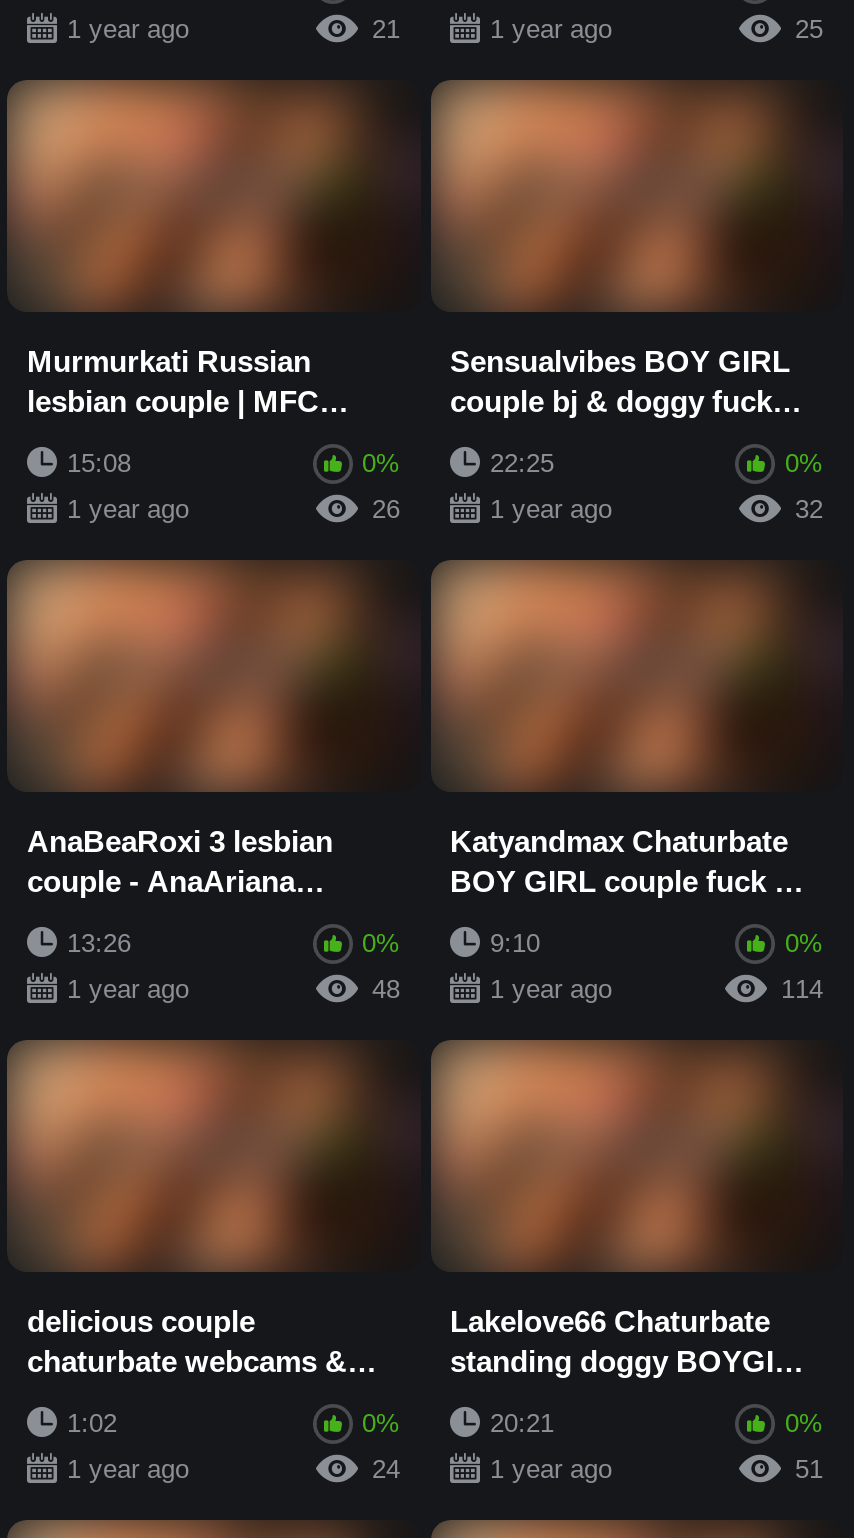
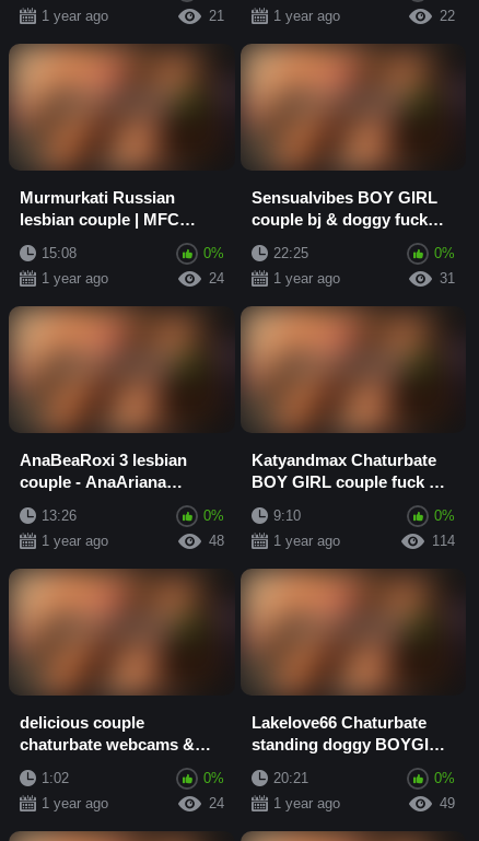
- 25
+ 22

- 26
+ 24

- 32
+ 31

- 51
+ 49
